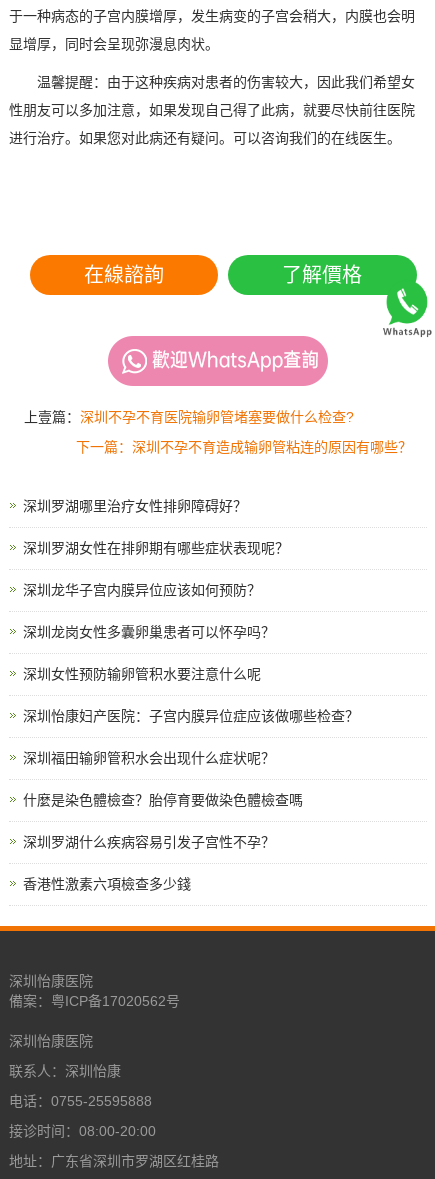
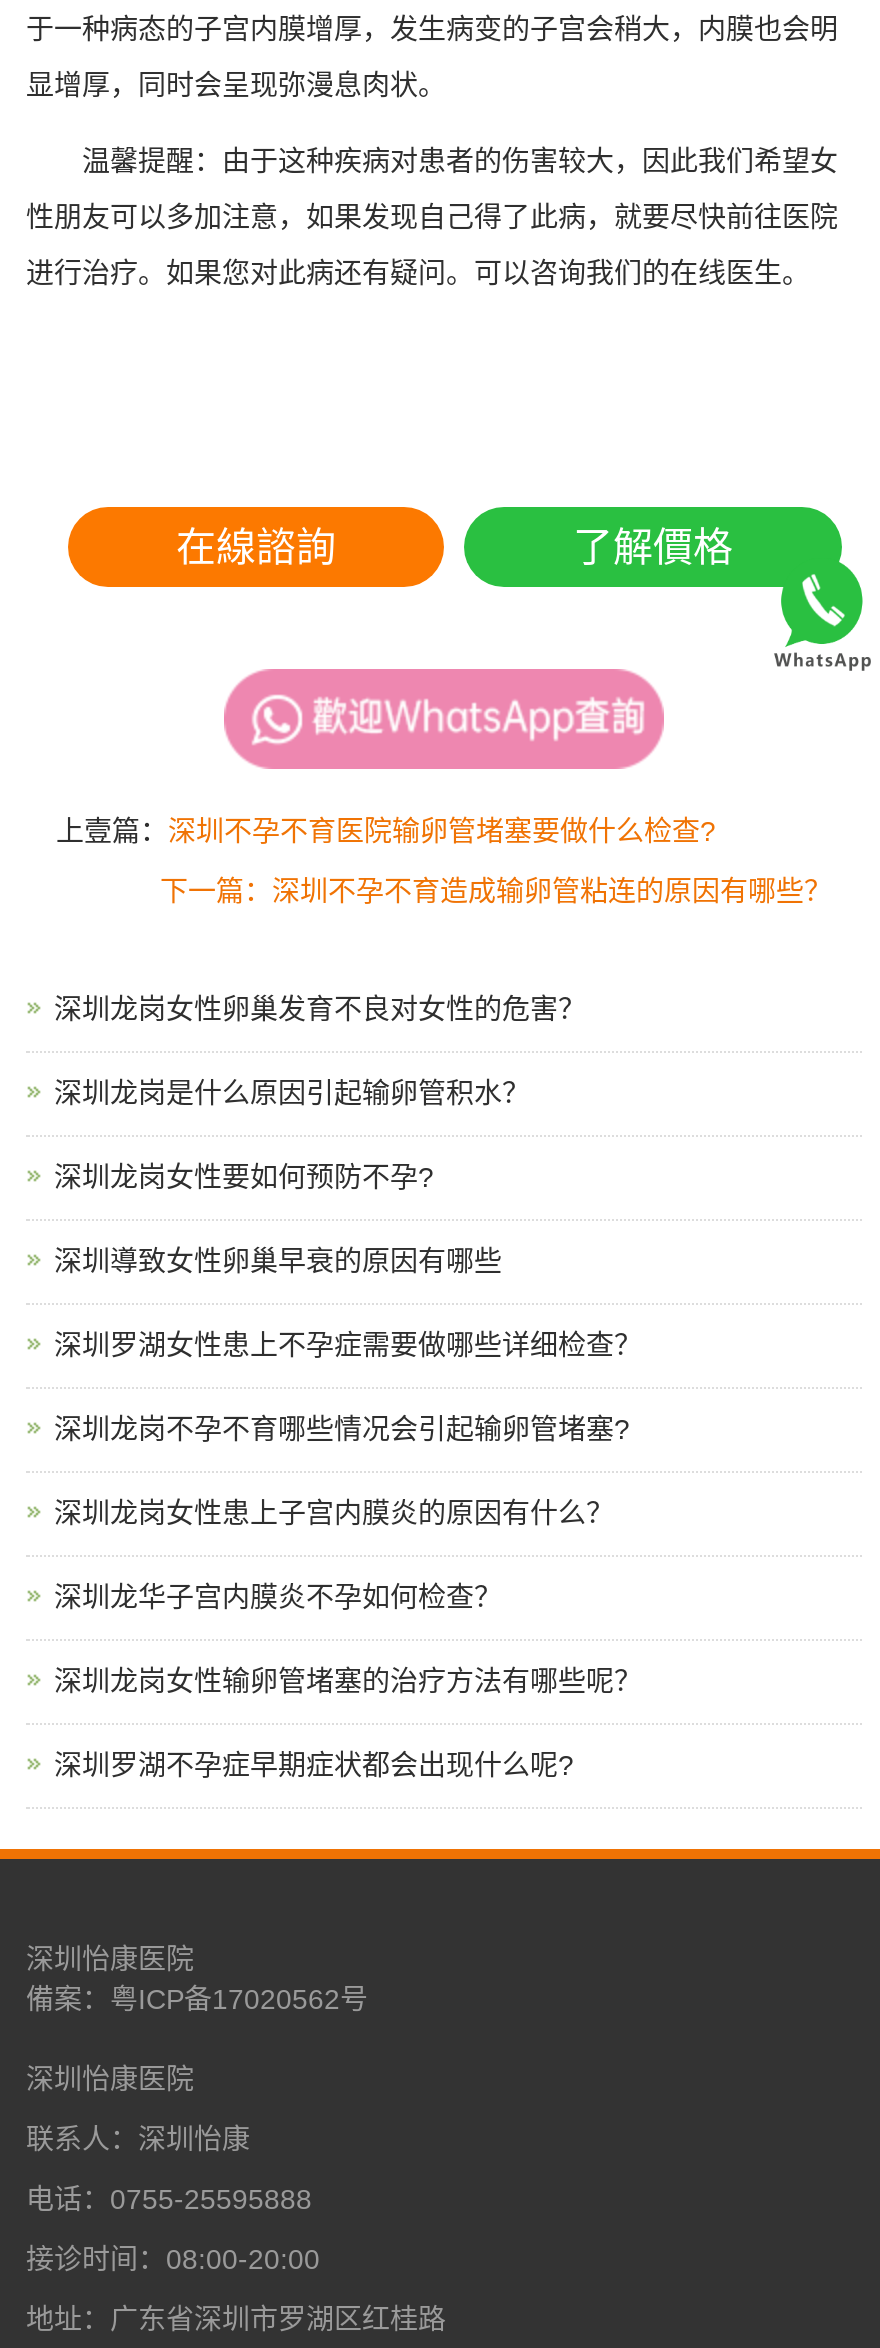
- 深圳罗湖哪里治疗女性排卵障碍好？
+ 深圳龙岗女性卵巢发育不良对女性的危害？

- 深圳罗湖女性在排卵期有哪些症状表现呢？
+ 深圳龙岗是什么原因引起输卵管积水？

- 深圳龙华子宫内膜异位应该如何预防？
+ 深圳龙岗女性要如何预防不孕?

- 深圳龙岗女性多囊卵巢患者可以怀孕吗？
+ 深圳導致女性卵巢早衰的原因有哪些

- 深圳女性预防输卵管积水要注意什么呢
+ 深圳罗湖女性患上不孕症需要做哪些详细检查？

- 深圳怡康妇产医院：子宫内膜异位症应该做哪些检查？
+ 深圳龙岗不孕不育哪些情况会引起输卵管堵塞?

- 深圳福田输卵管积水会出现什么症状呢？
+ 深圳龙岗女性患上子宫内膜炎的原因有什么？

- 什麼是染色體檢查？胎停育要做染色體檢查嗎
+ 深圳龙华子宫内膜炎不孕如何检查？

- 深圳罗湖什么疾病容易引发子宫性不孕？
+ 深圳龙岗女性输卵管堵塞的治疗方法有哪些呢？

- 香港性激素六項檢查多少錢
+ 深圳罗湖不孕症早期症状都会出现什么呢?
